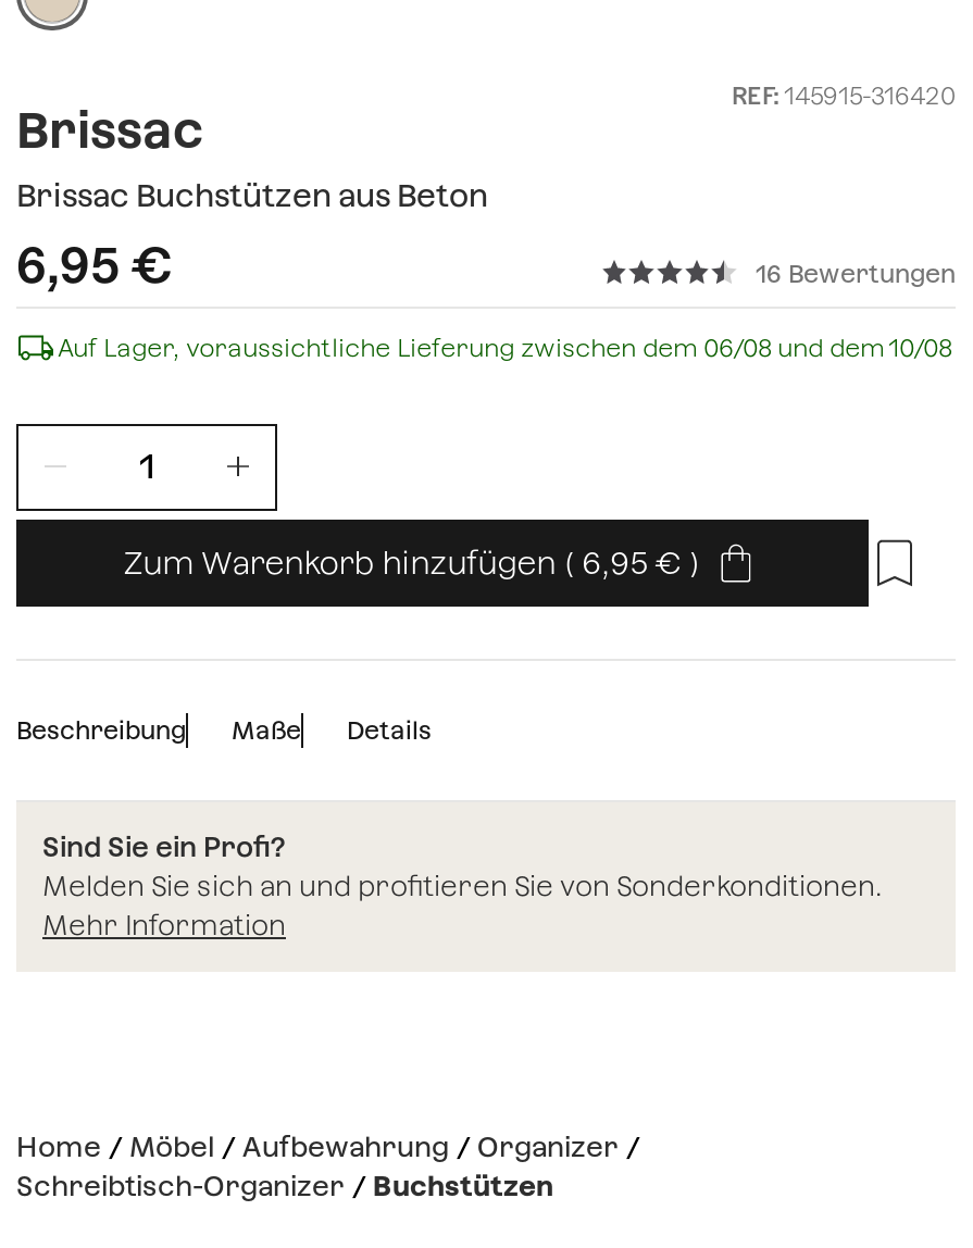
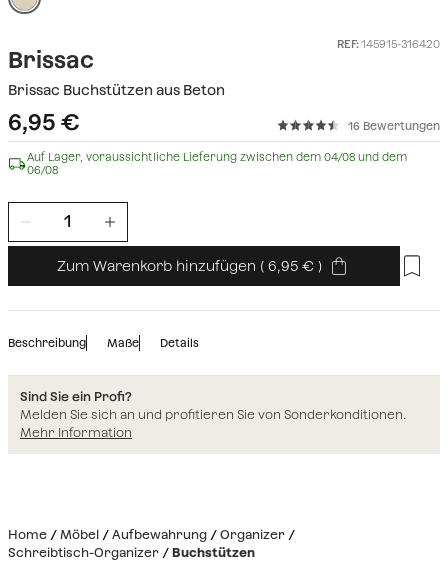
- Auf Lager, voraussichtliche Lieferung zwischen dem 06/08 und dem 10/08
+ Auf Lager, voraussichtliche Lieferung zwischen dem 04/08 und dem
+ 06/08
